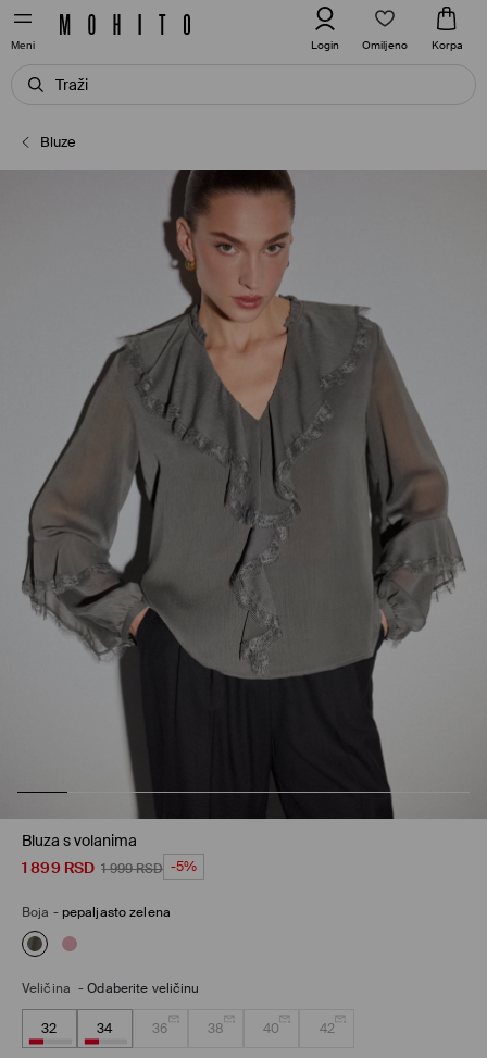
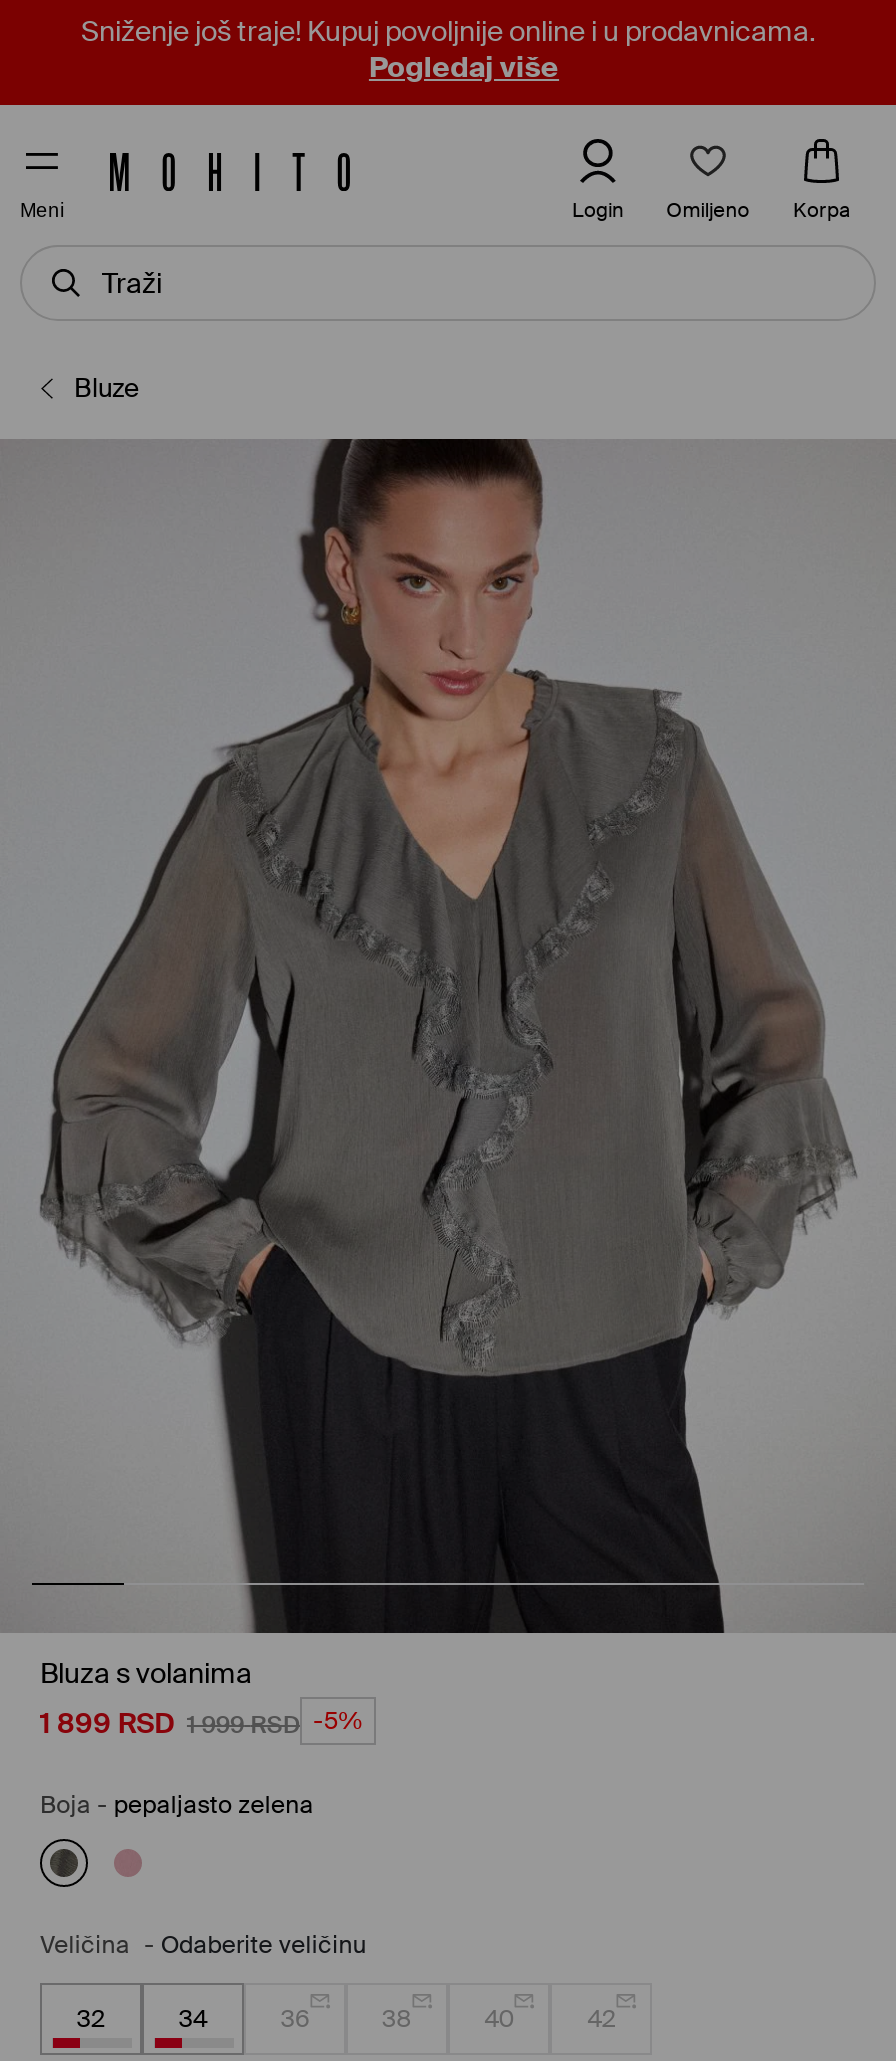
+ Sniženje još traje! Kupuj povoljnije online i u prodavnicama.
+ Pogledaj više
